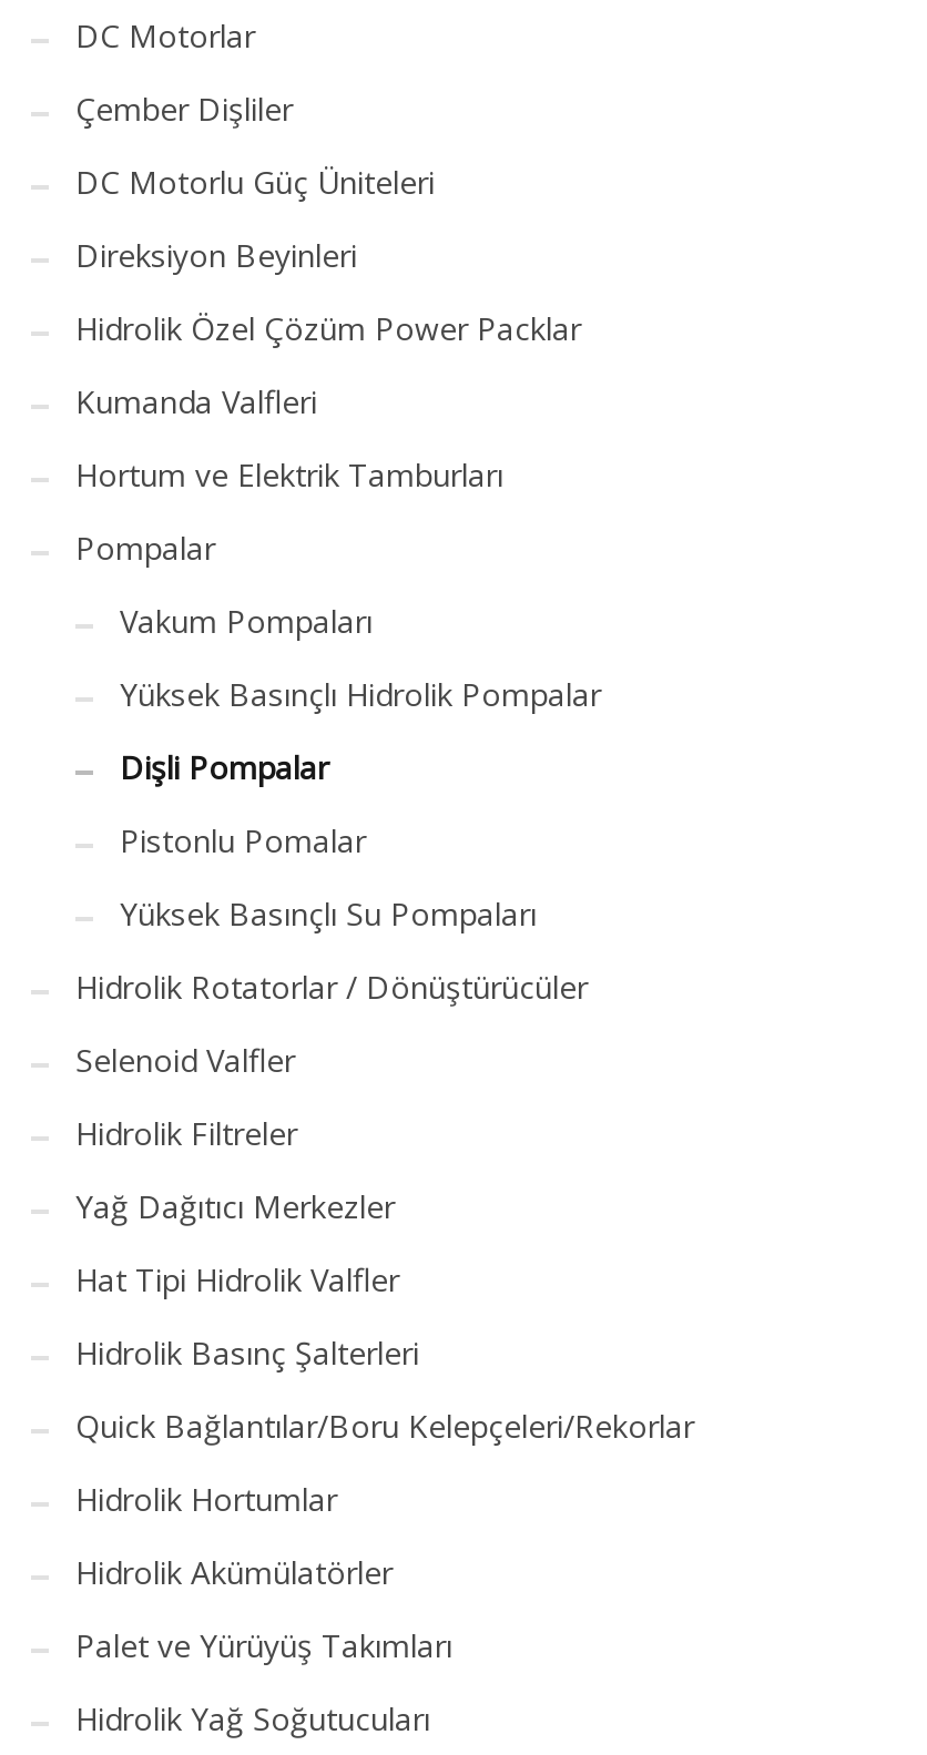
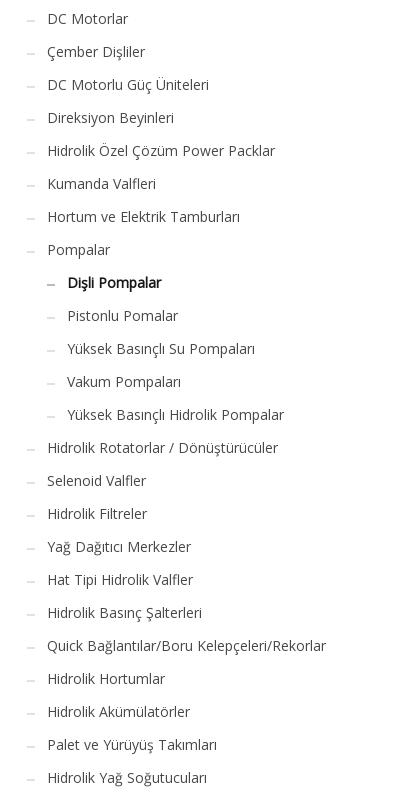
moved down: Vakum Pompaları | Yüksek Basınçlı Hidrolik Pompalar

moved up: Dişli Pompalar | Pistonlu Pomalar | Yüksek Basınçlı Su Pompaları
